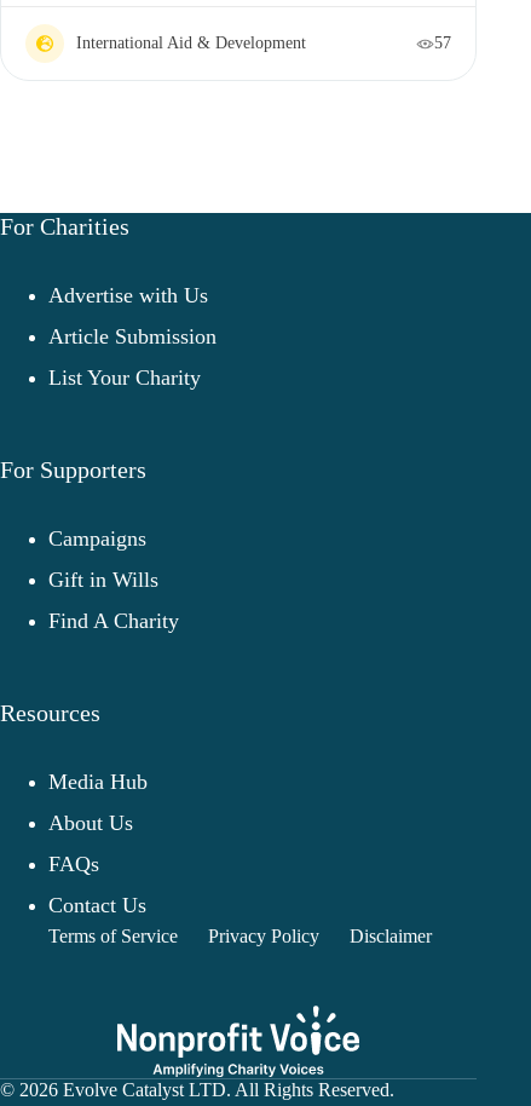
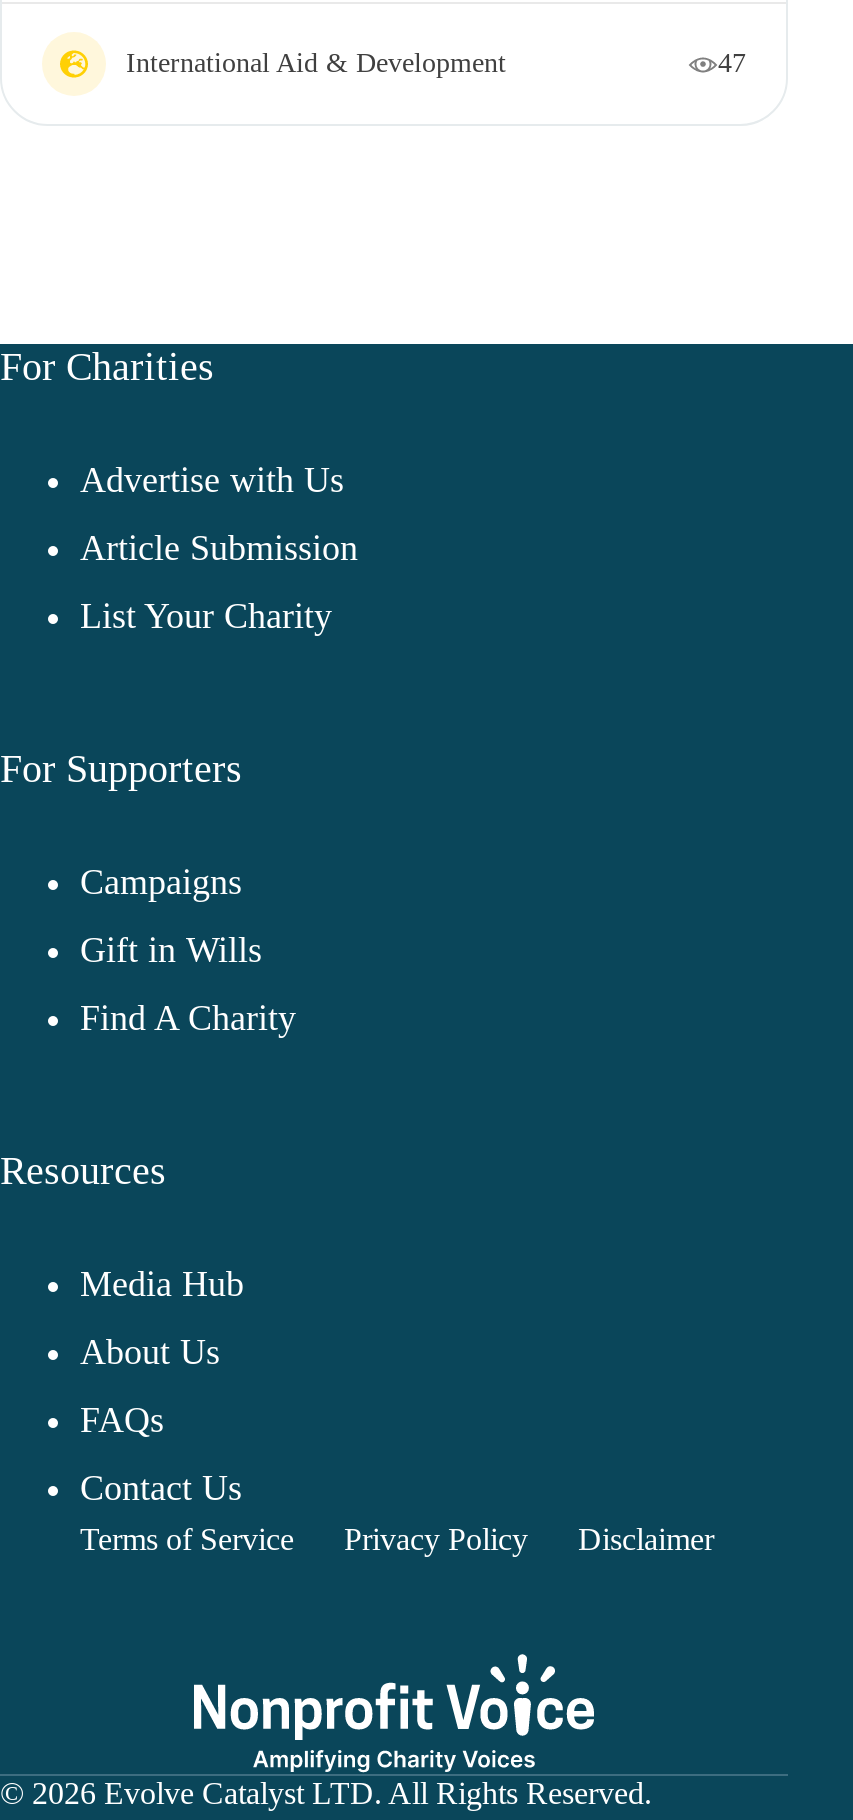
- 57
+ 47
